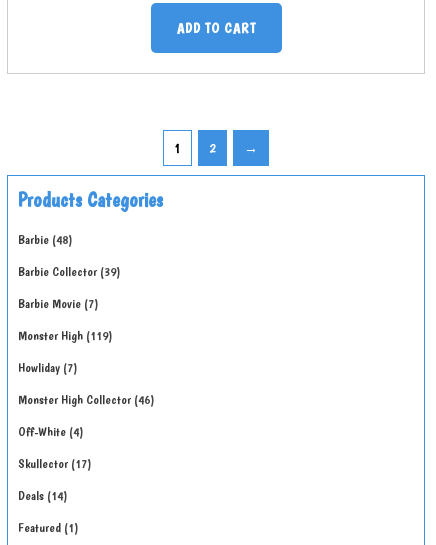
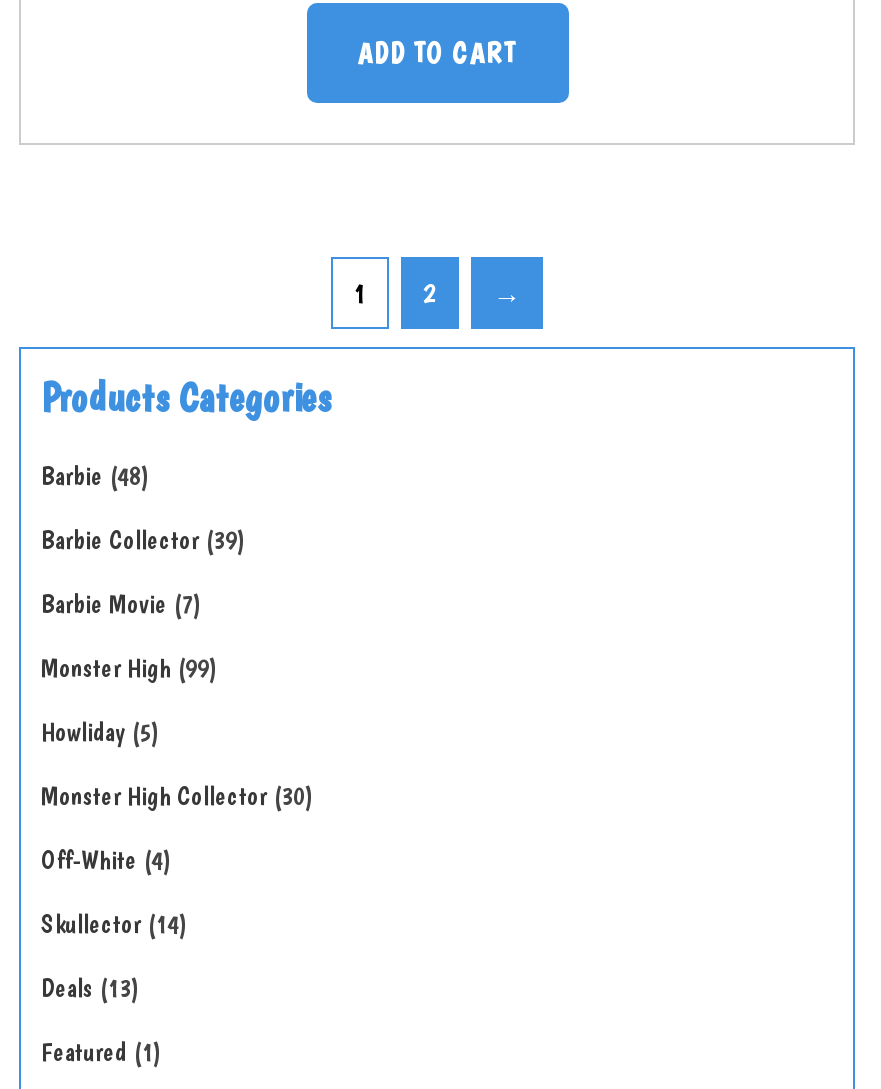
- Monster High 119
+ Monster High 99

- Howliday 7
+ Howliday 5

- Monster High Collector 46
+ Monster High Collector 30

- Skullector 17
+ Skullector 14

- Deals 14
+ Deals 13
